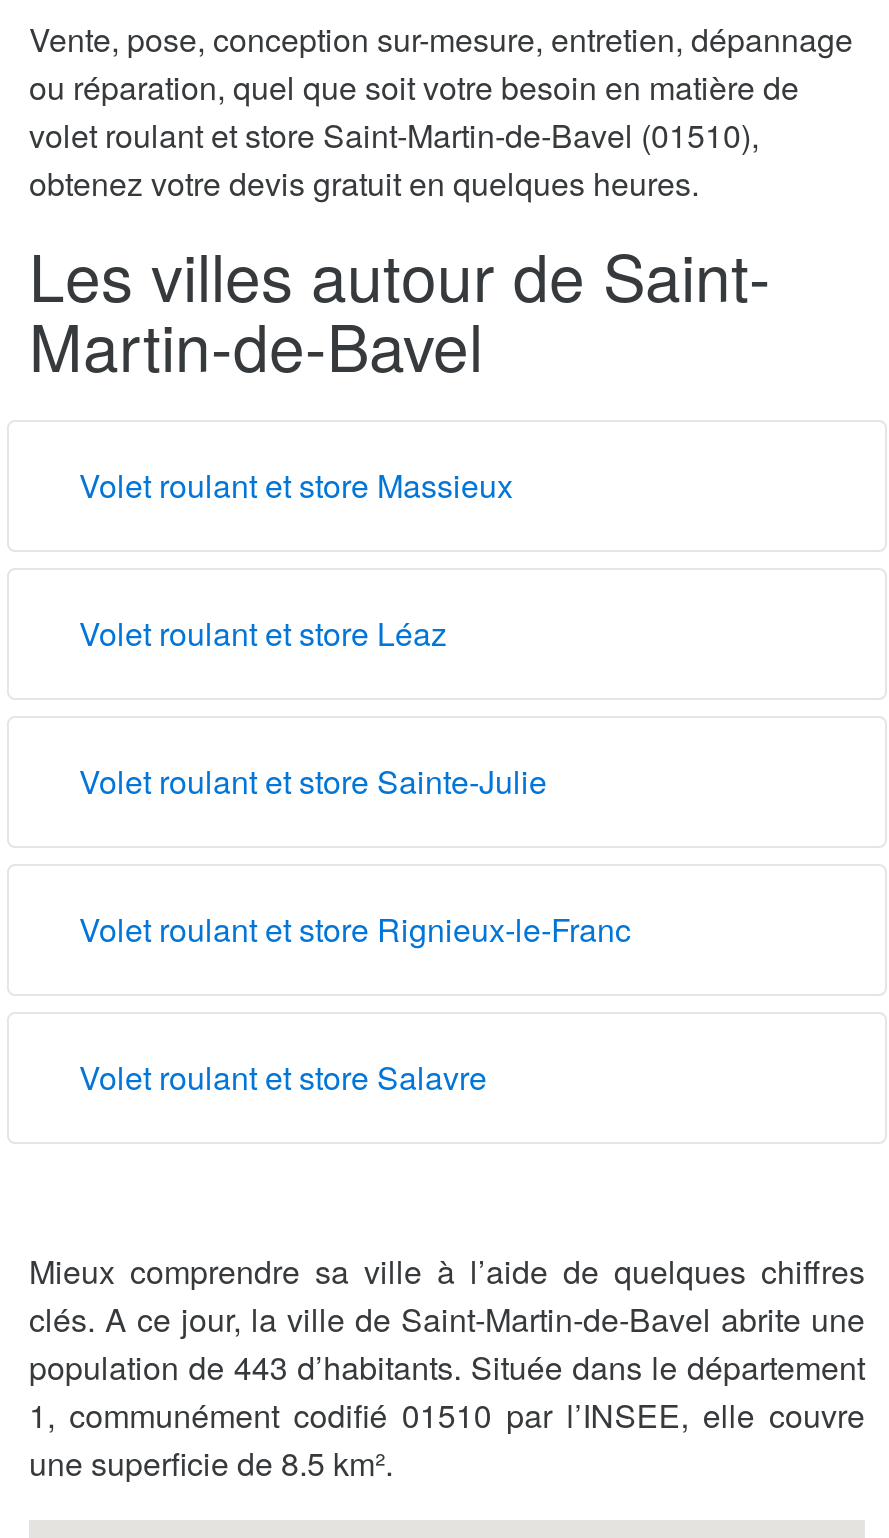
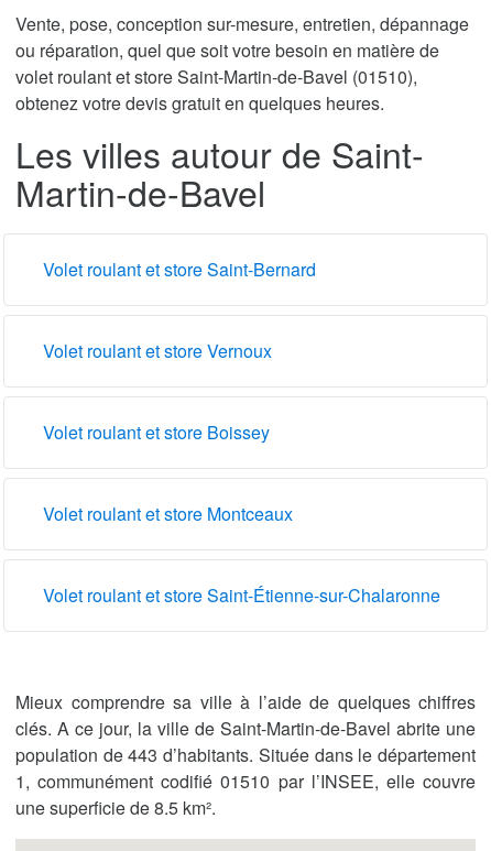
- Volet roulant et store Massieux
+ Volet roulant et store Saint-Bernard

- Volet roulant et store Léaz
+ Volet roulant et store Vernoux

- Volet roulant et store Sainte-Julie
+ Volet roulant et store Boissey

- Volet roulant et store Rignieux-le-Franc
+ Volet roulant et store Montceaux

- Volet roulant et store Salavre
+ Volet roulant et store Saint-Étienne-sur-Chalaronne
